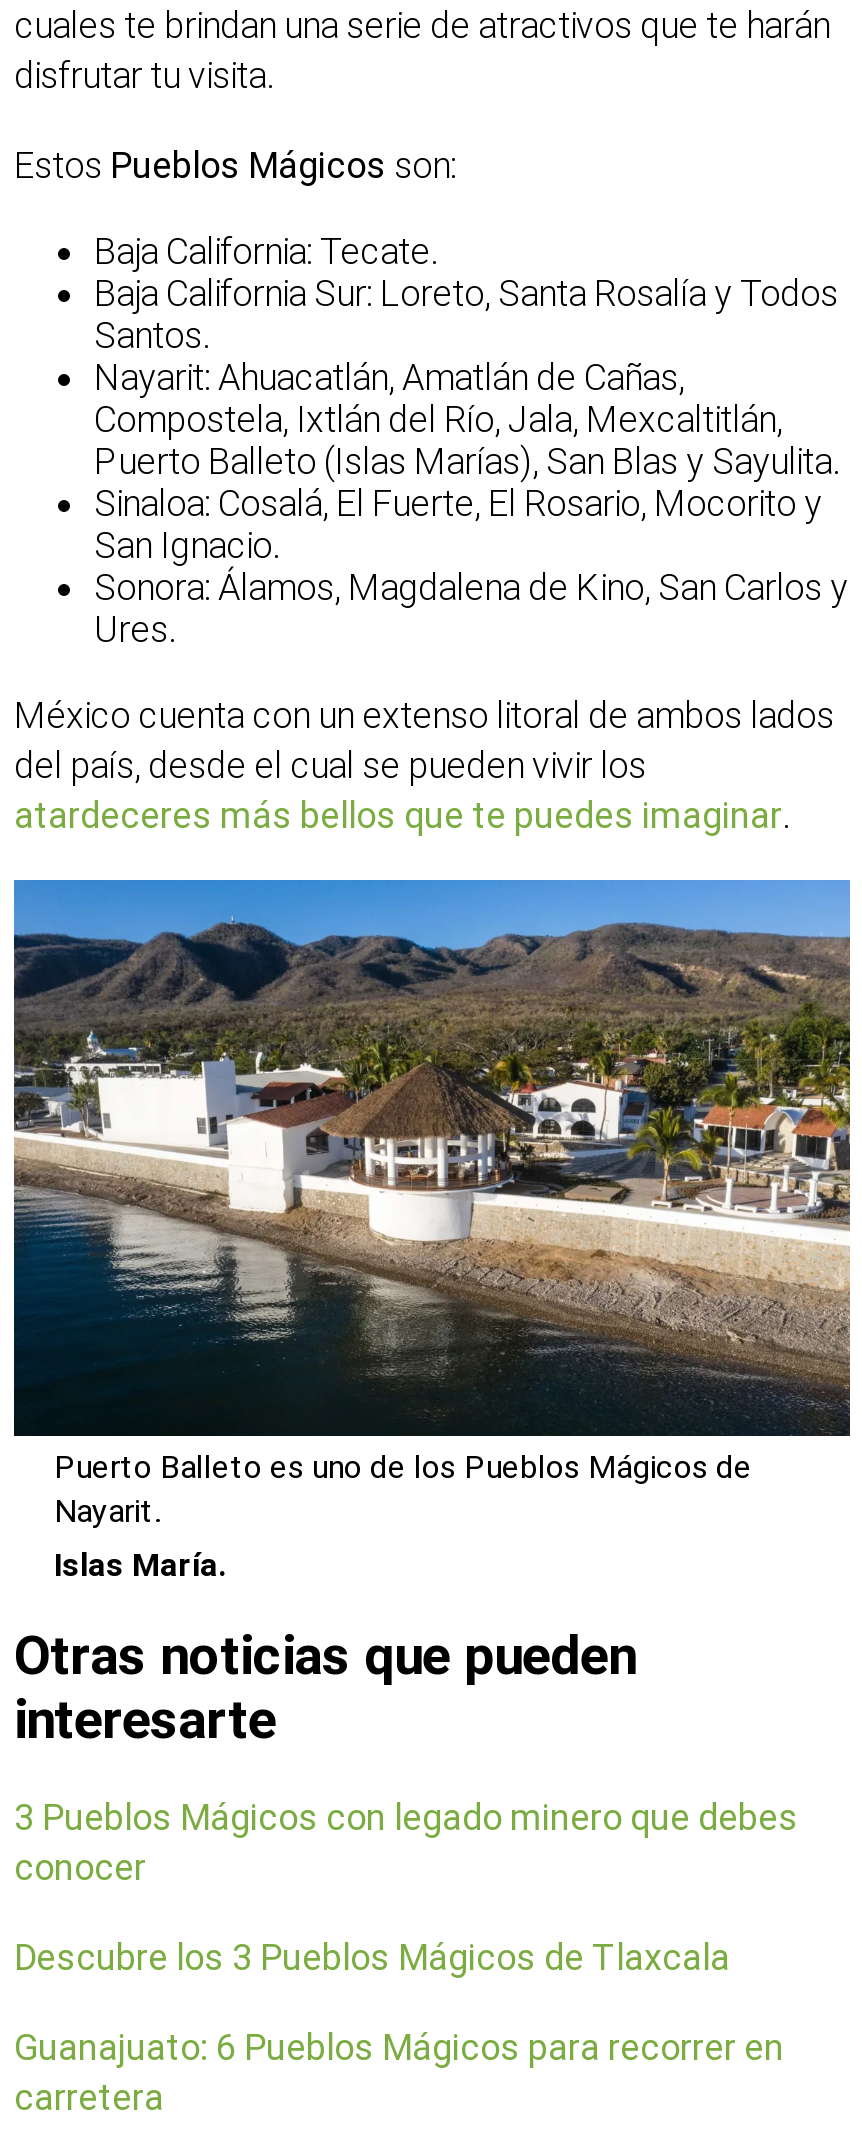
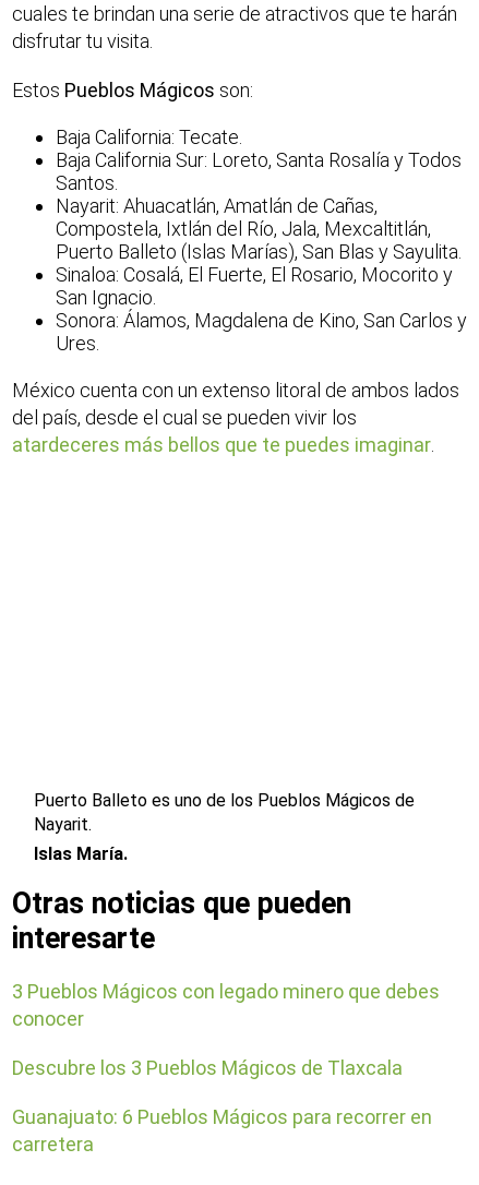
- [image]
